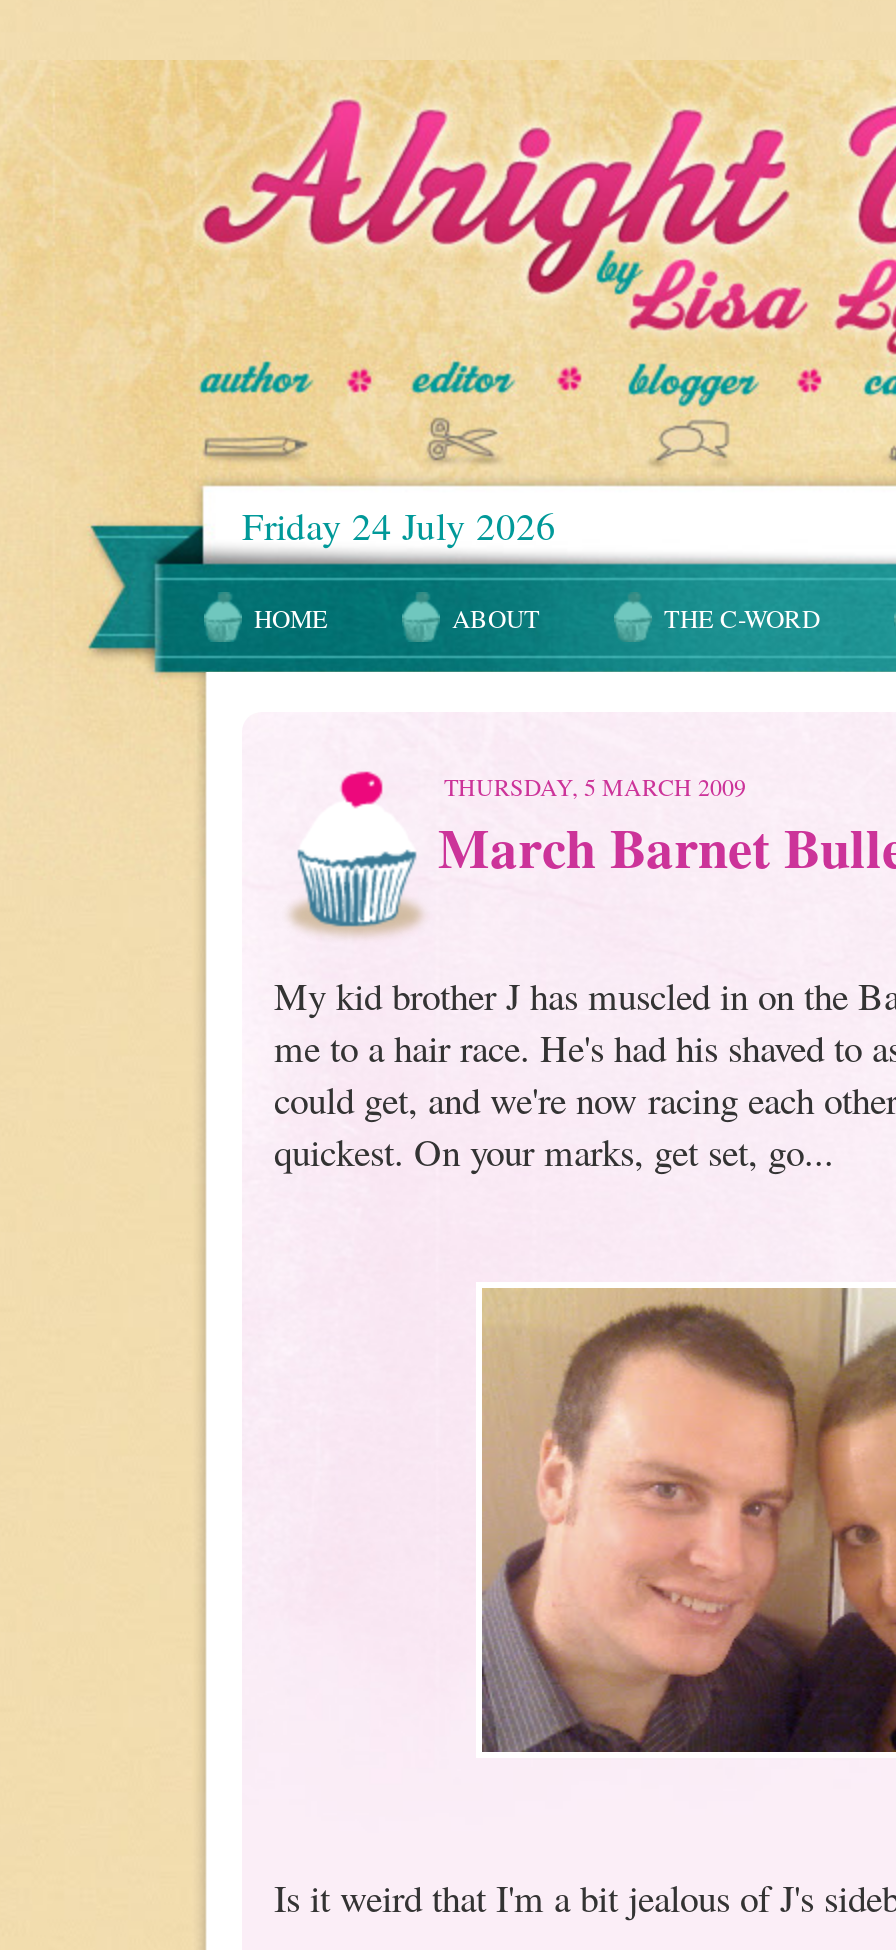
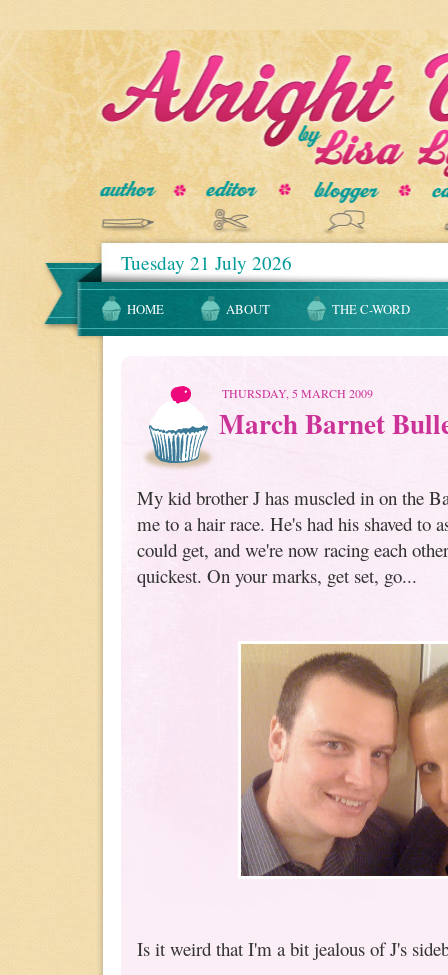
- Friday 24 July 2026
+ Tuesday 21 July 2026
